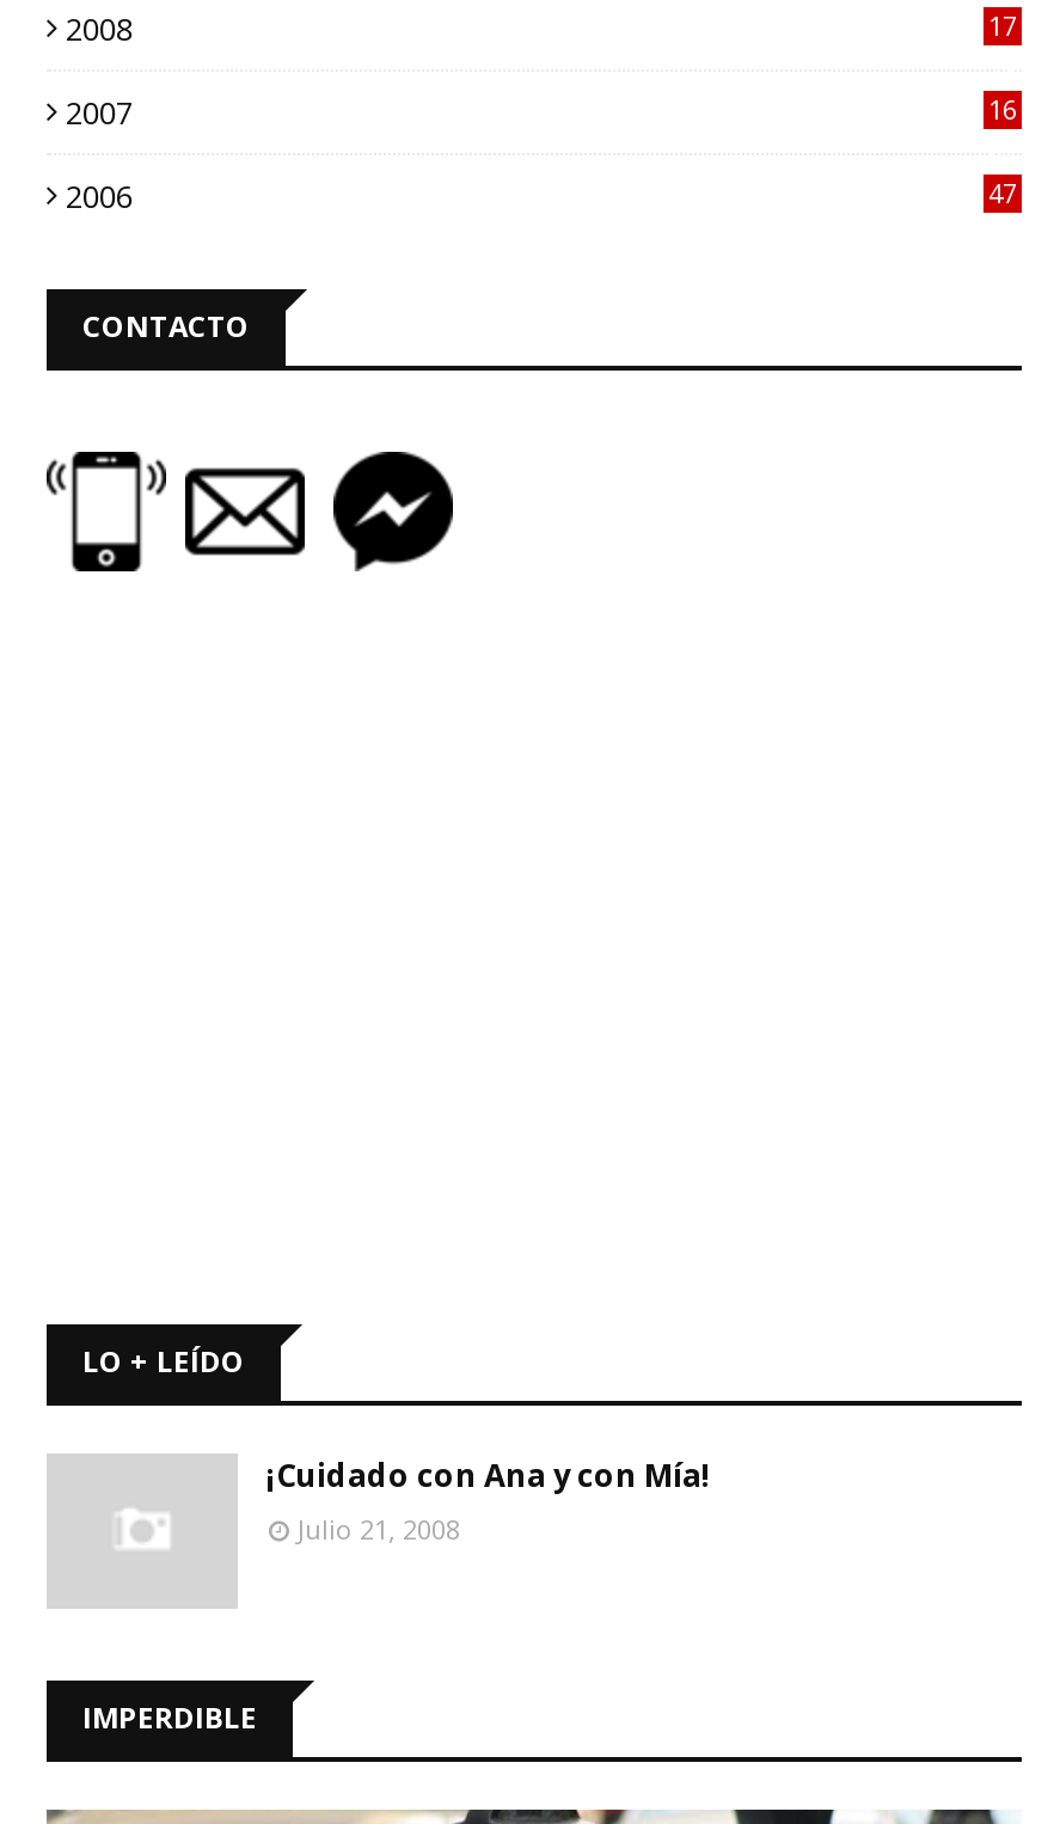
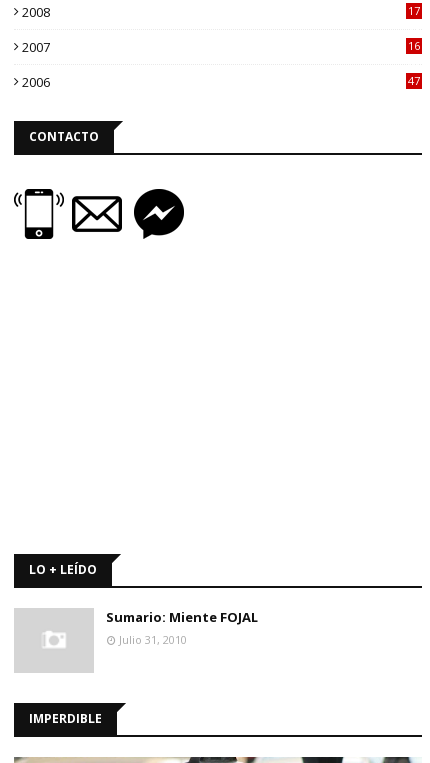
- ¡Cuidado con Ana y con Mía!
- Julio 21, 2008
+ Sumario: Miente FOJAL
+ Julio 31, 2010
